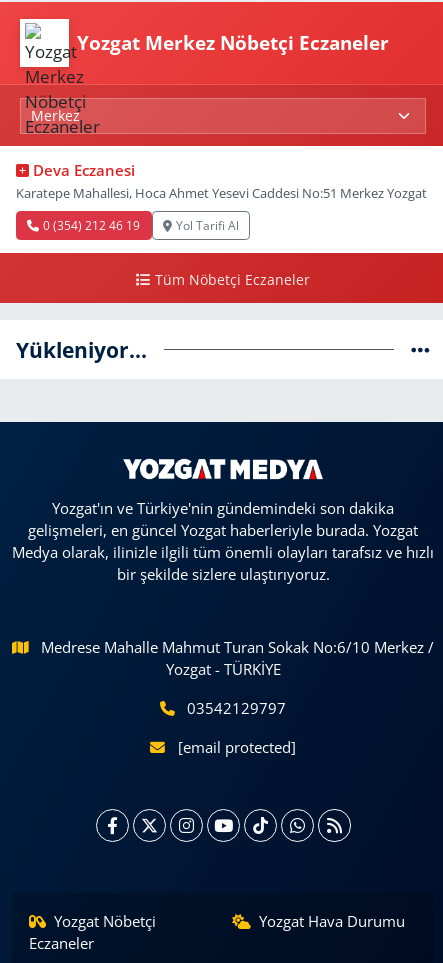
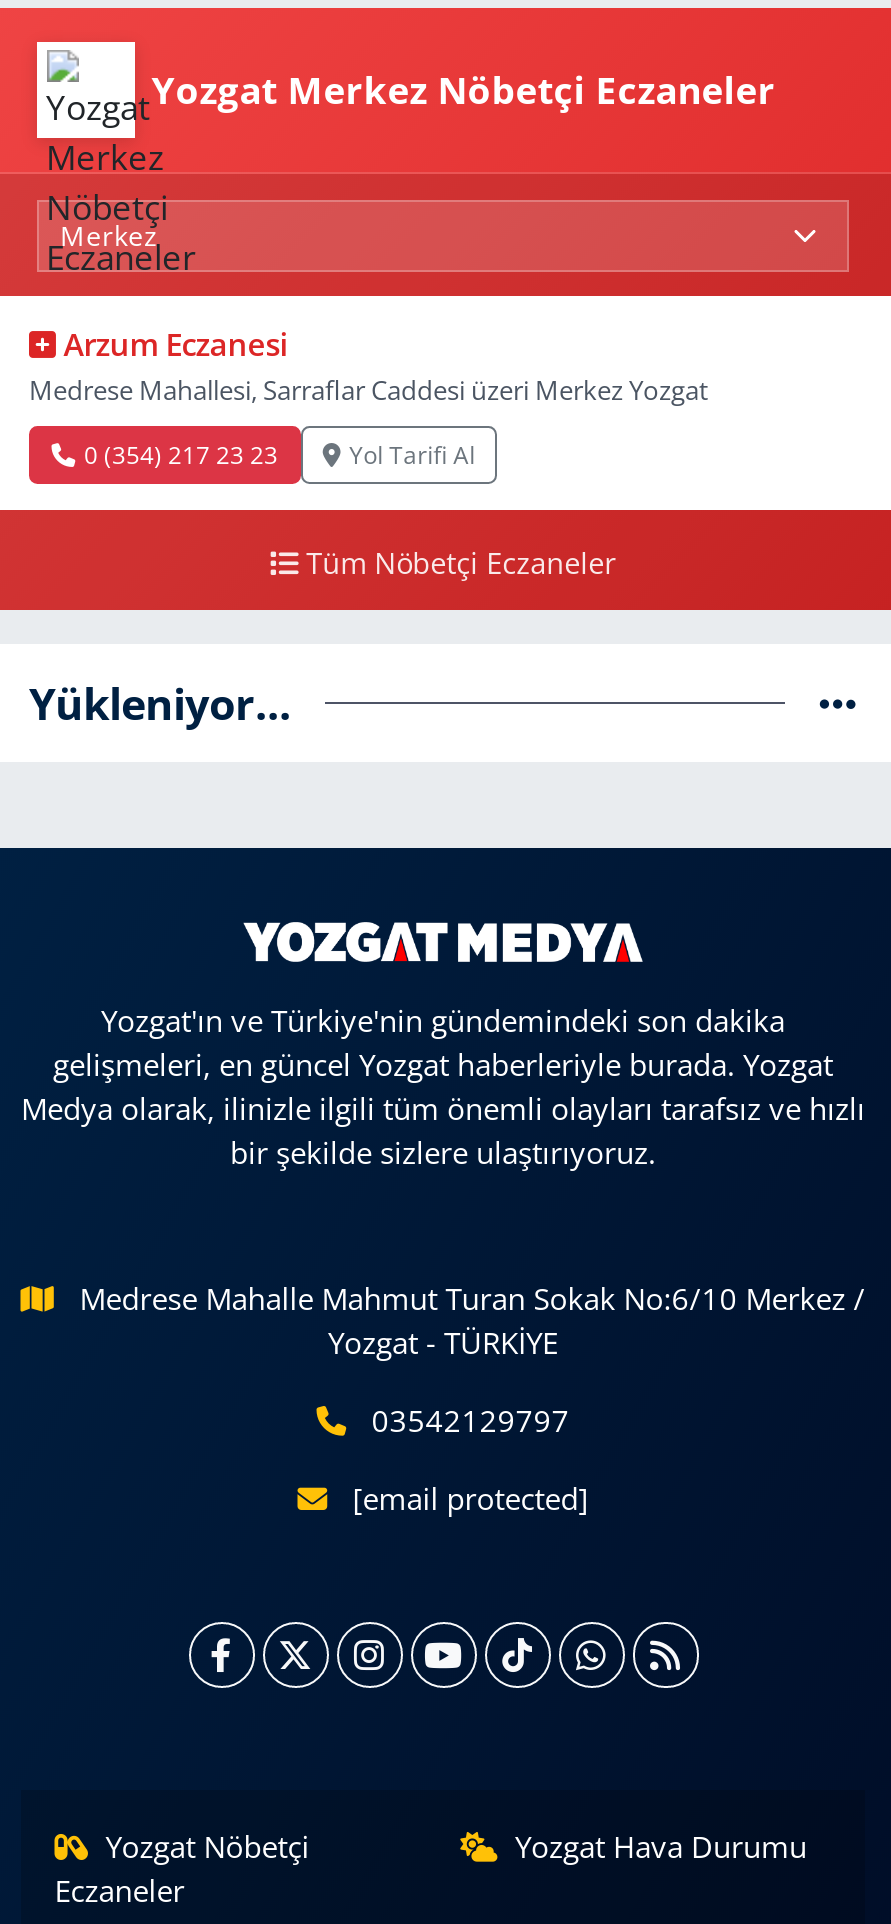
- Deva Eczanesi
- Karatepe Mahallesi, Hoca Ahmet Yesevi Caddesi No:51 Merkez Yozgat
+ Arzum Eczanesi
+ Medrese Mahallesi, Sarraflar Caddesi üzeri Merkez Yozgat

- 0 (354) 212 46 19
+ 0 (354) 217 23 23
